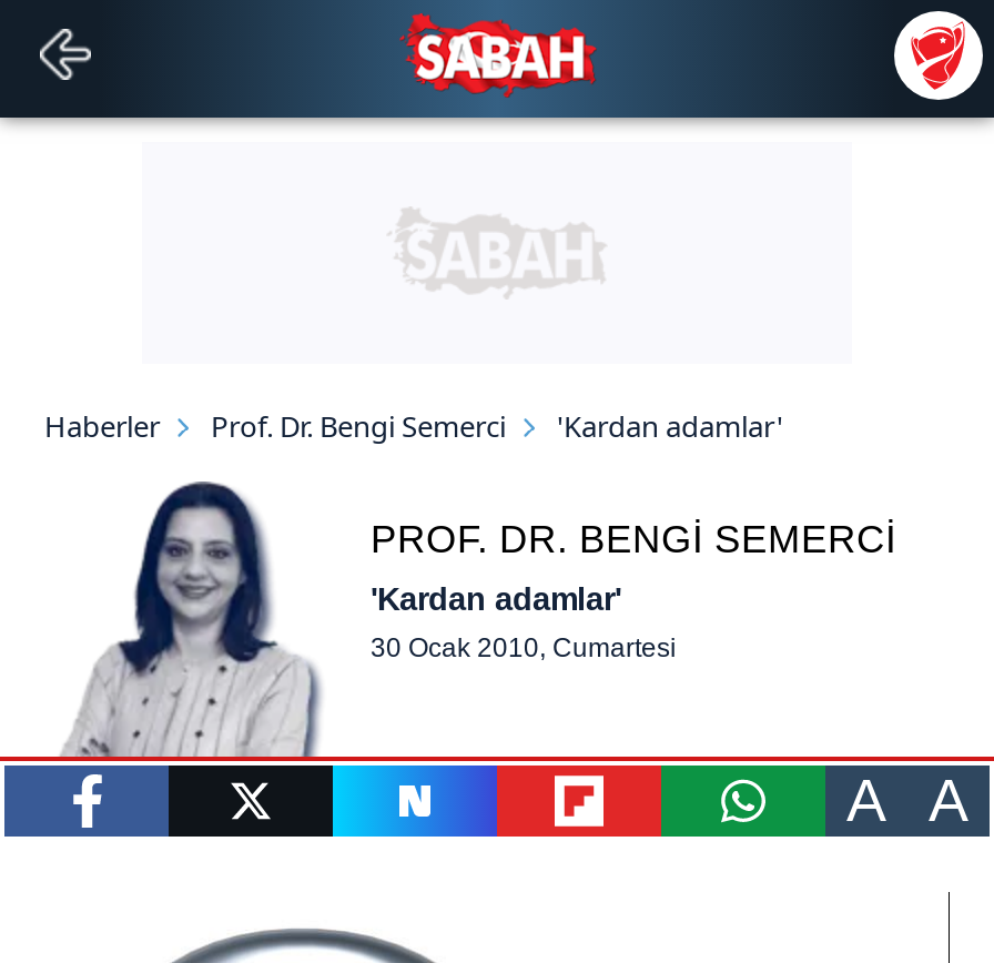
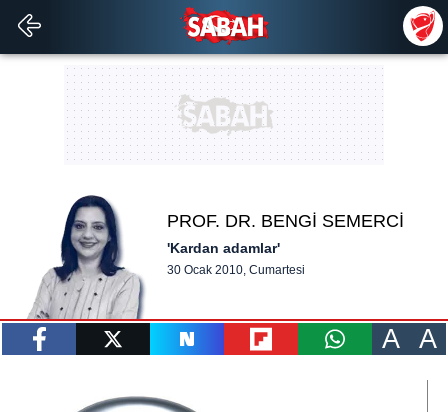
- Haberler
- Prof. Dr. Bengi Semerci
- 'Kardan adamlar'
